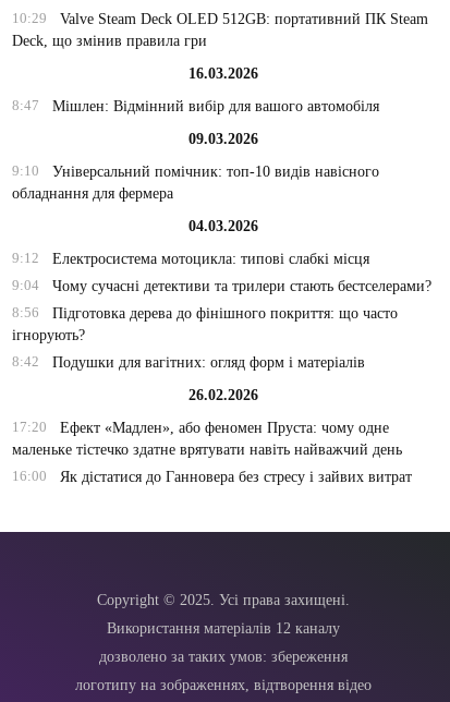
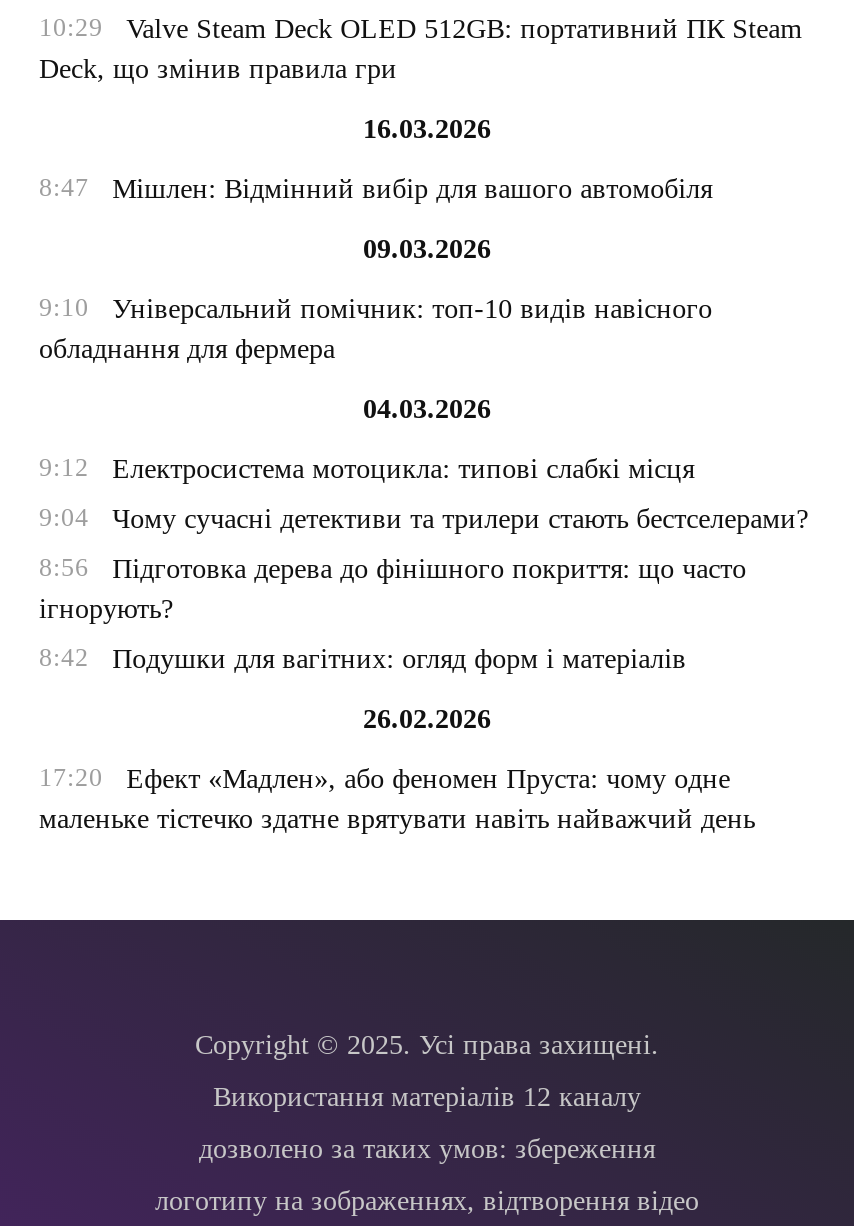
- 16:00
- Як дістатися до Ганновера без стресу і зайвих витрат
